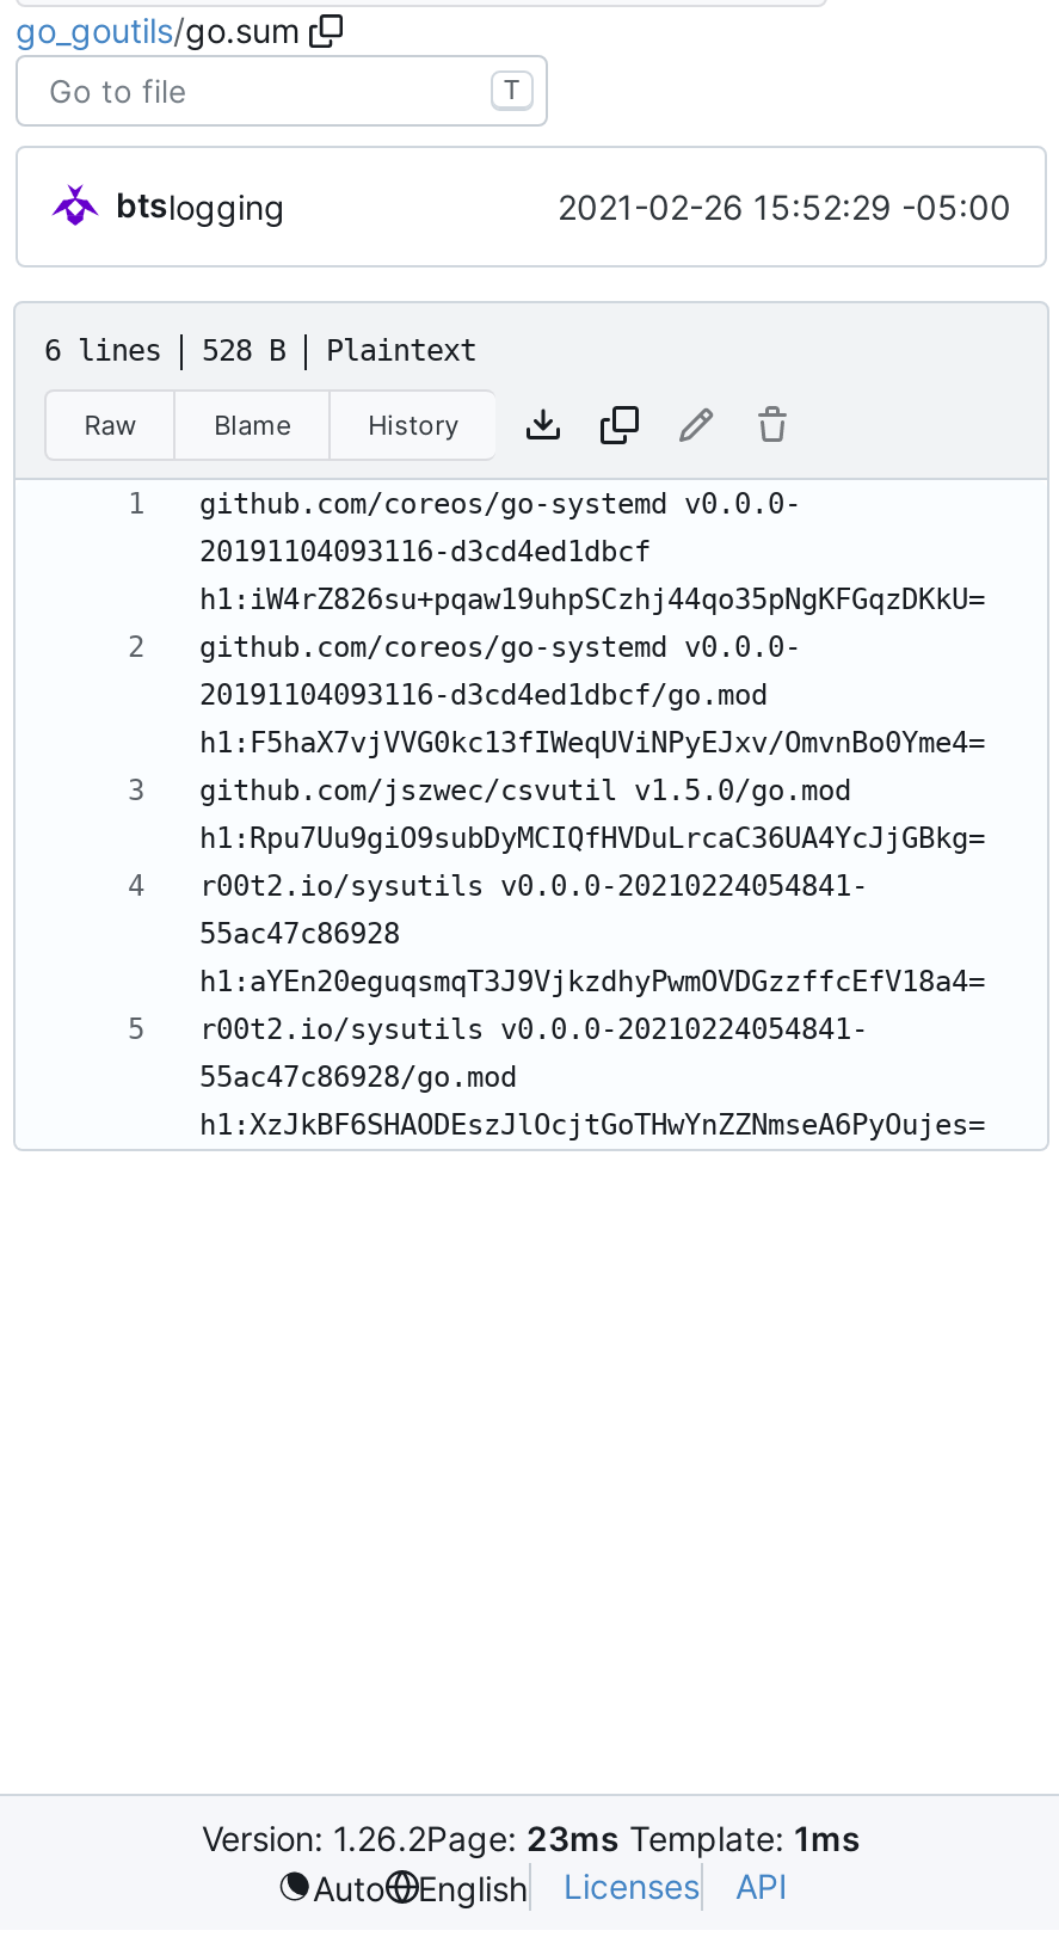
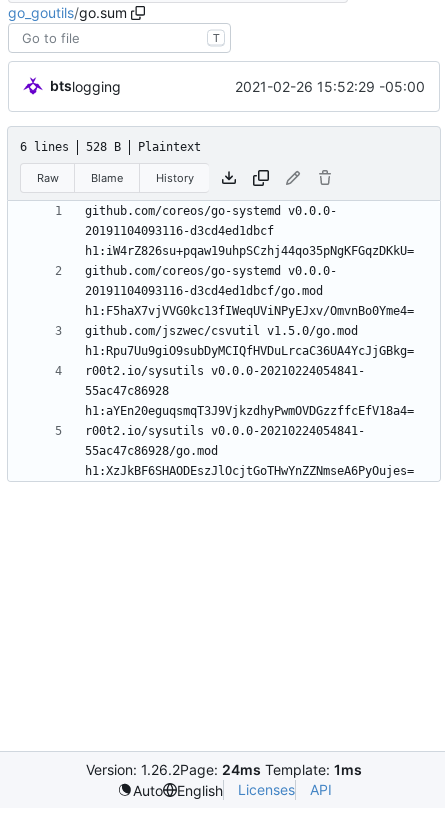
- Version: 1.26.2Page: 23ms Template: 1ms
+ Version: 1.26.2Page: 24ms Template: 1ms
